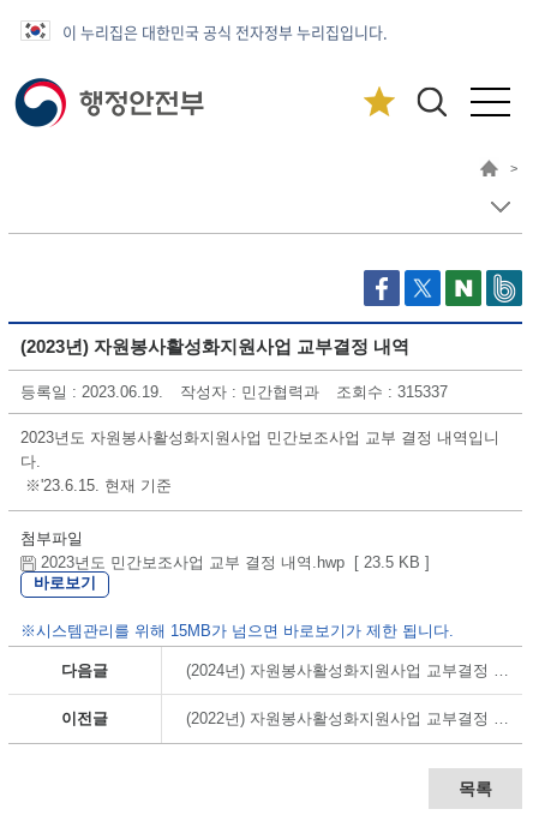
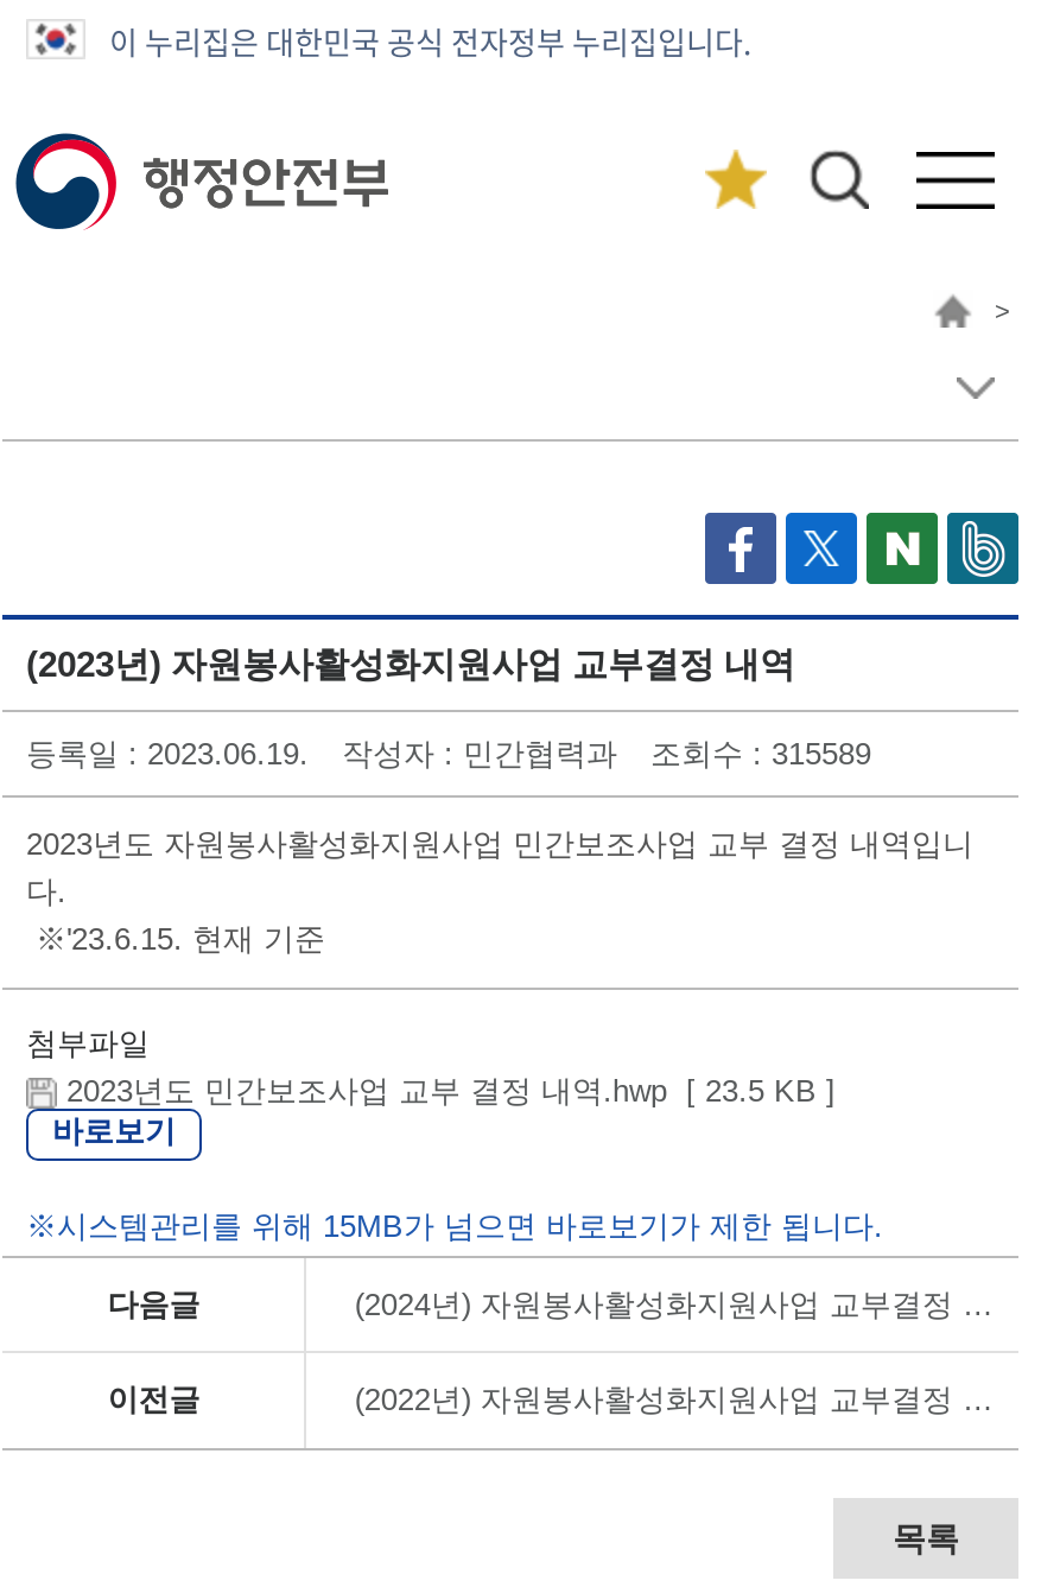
- 등록일 : 2023.06.19. 작성자 : 민간협력과 조회수 : 315337
+ 등록일 : 2023.06.19. 작성자 : 민간협력과 조회수 : 315589
